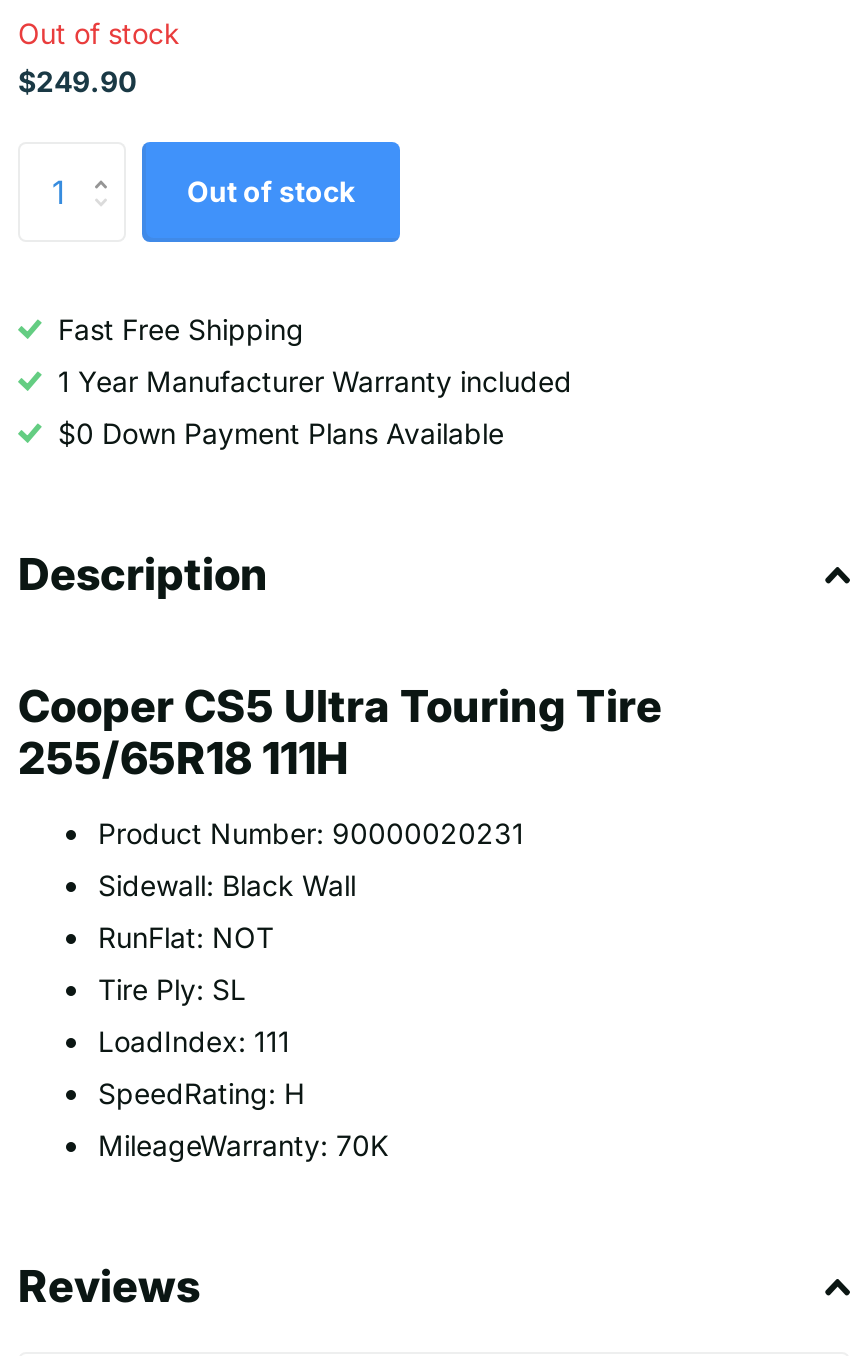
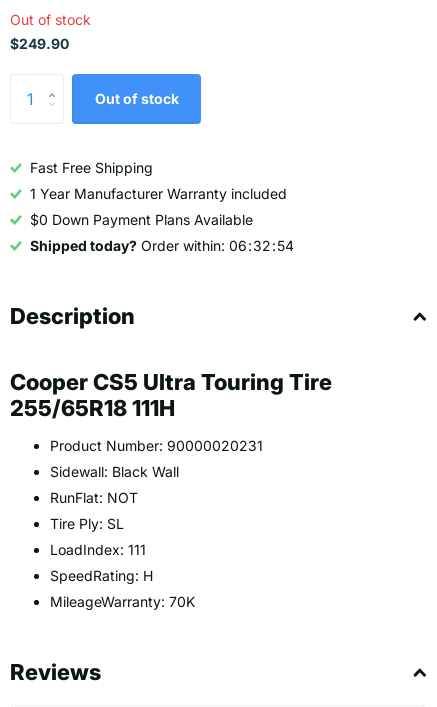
+ Shipped today? Order within: 06 32 54
